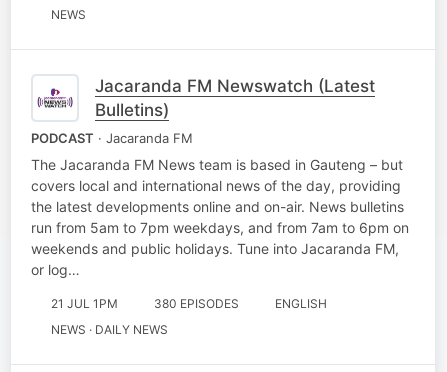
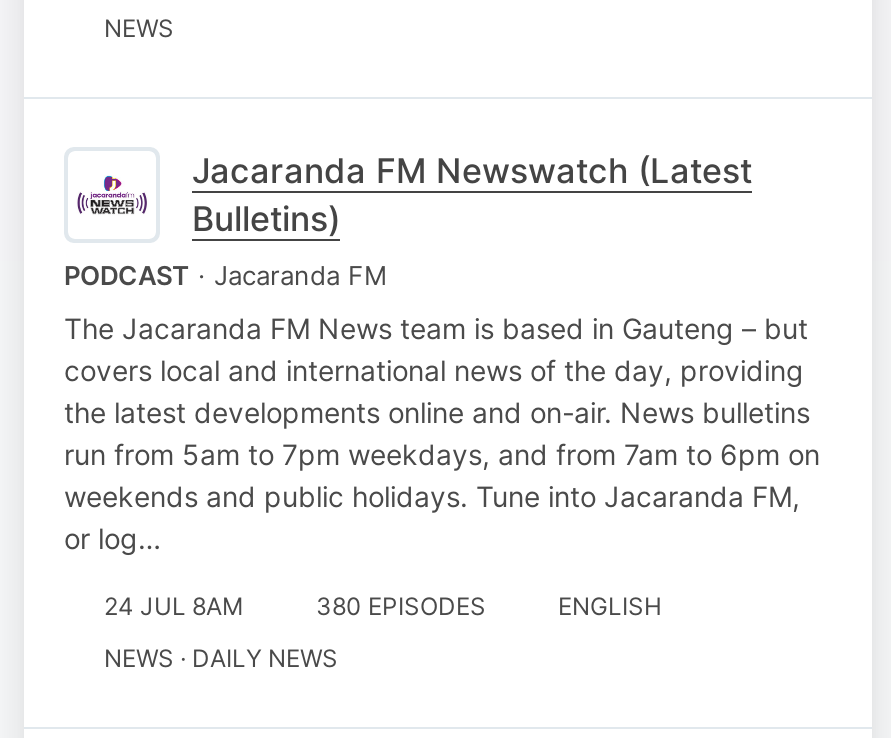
- 21 JUL 1PM
+ 24 JUL 8AM
